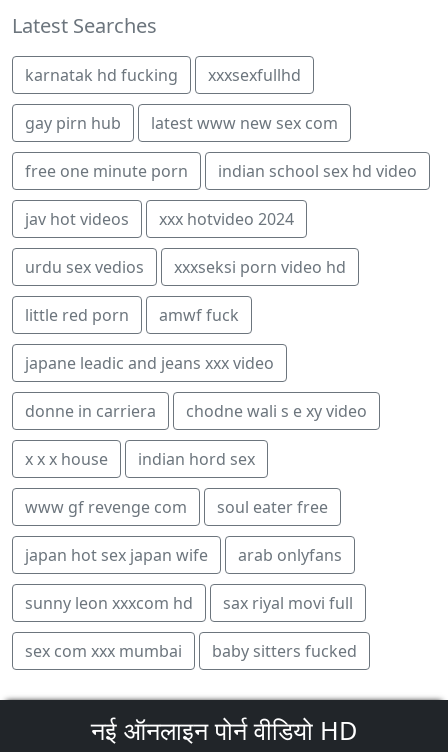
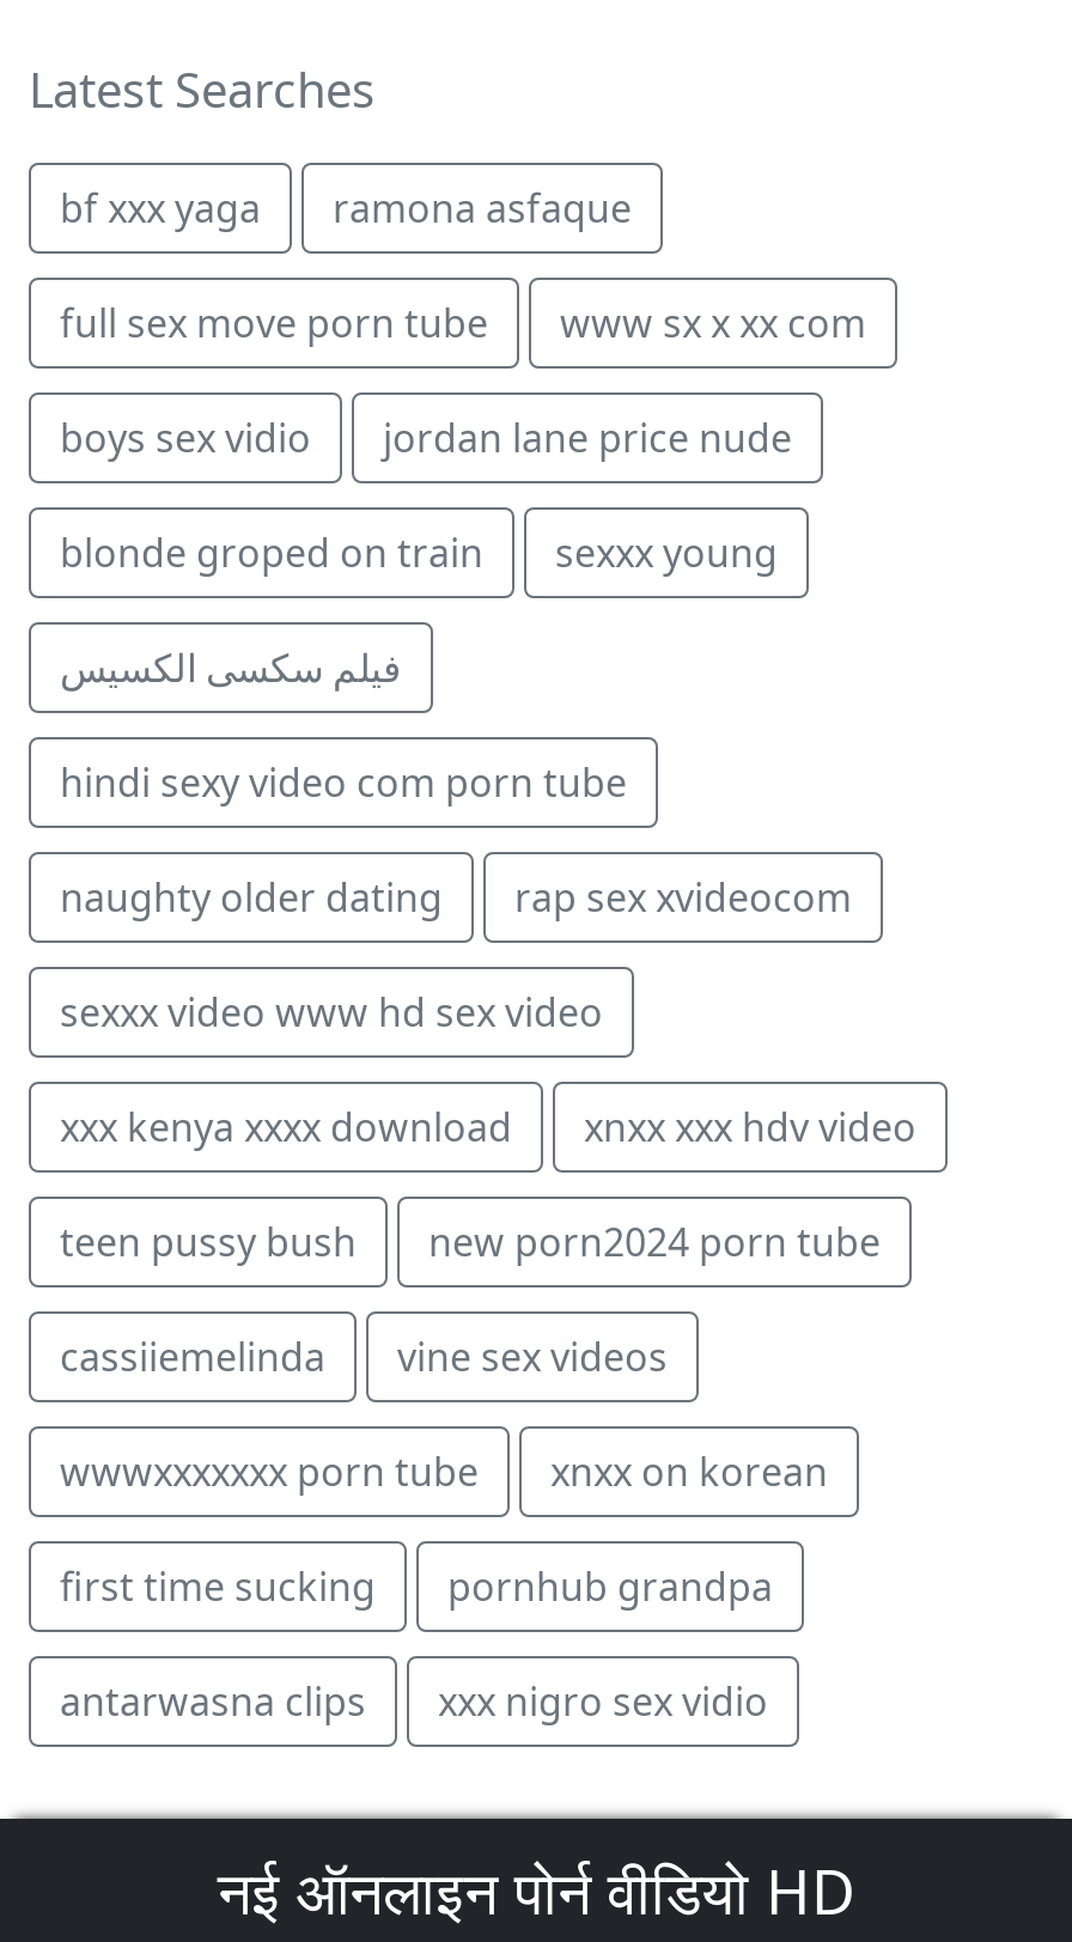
- karnatak hd fucking
- xxxsexfullhd
- gay pirn hub
- latest www new sex com
- free one minute porn
- indian school sex hd video
- jav hot videos
- xxx hotvideo 2024
- urdu sex vedios
- xxxseksi porn video hd
- little red porn
- amwf fuck
- japane leadic and jeans xxx video
- donne in carriera
- chodne wali s e xy video
- x x x house
- indian hord sex
- www gf revenge com
- soul eater free
- japan hot sex japan wife
- arab onlyfans
- sunny leon xxxcom hd
- sax riyal movi full
- sex com xxx mumbai
- baby sitters fucked
+ bf xxx yaga
+ ramona asfaque
+ full sex move porn tube
+ www sx x xx com
+ boys sex vidio
+ jordan lane price nude
+ blonde groped on train
+ sexxx young
+ فیلم سکسی الکسیس
+ hindi sexy video com porn tube
+ naughty older dating
+ rap sex xvideocom
+ sexxx video www hd sex video
+ xxx kenya xxxx download
+ xnxx xxx hdv video
+ teen pussy bush
+ new porn2024 porn tube
+ cassiiemelinda
+ vine sex videos
+ wwwxxxxxxx porn tube
+ xnxx on korean
+ first time sucking
+ pornhub grandpa
+ antarwasna clips
+ xxx nigro sex vidio
